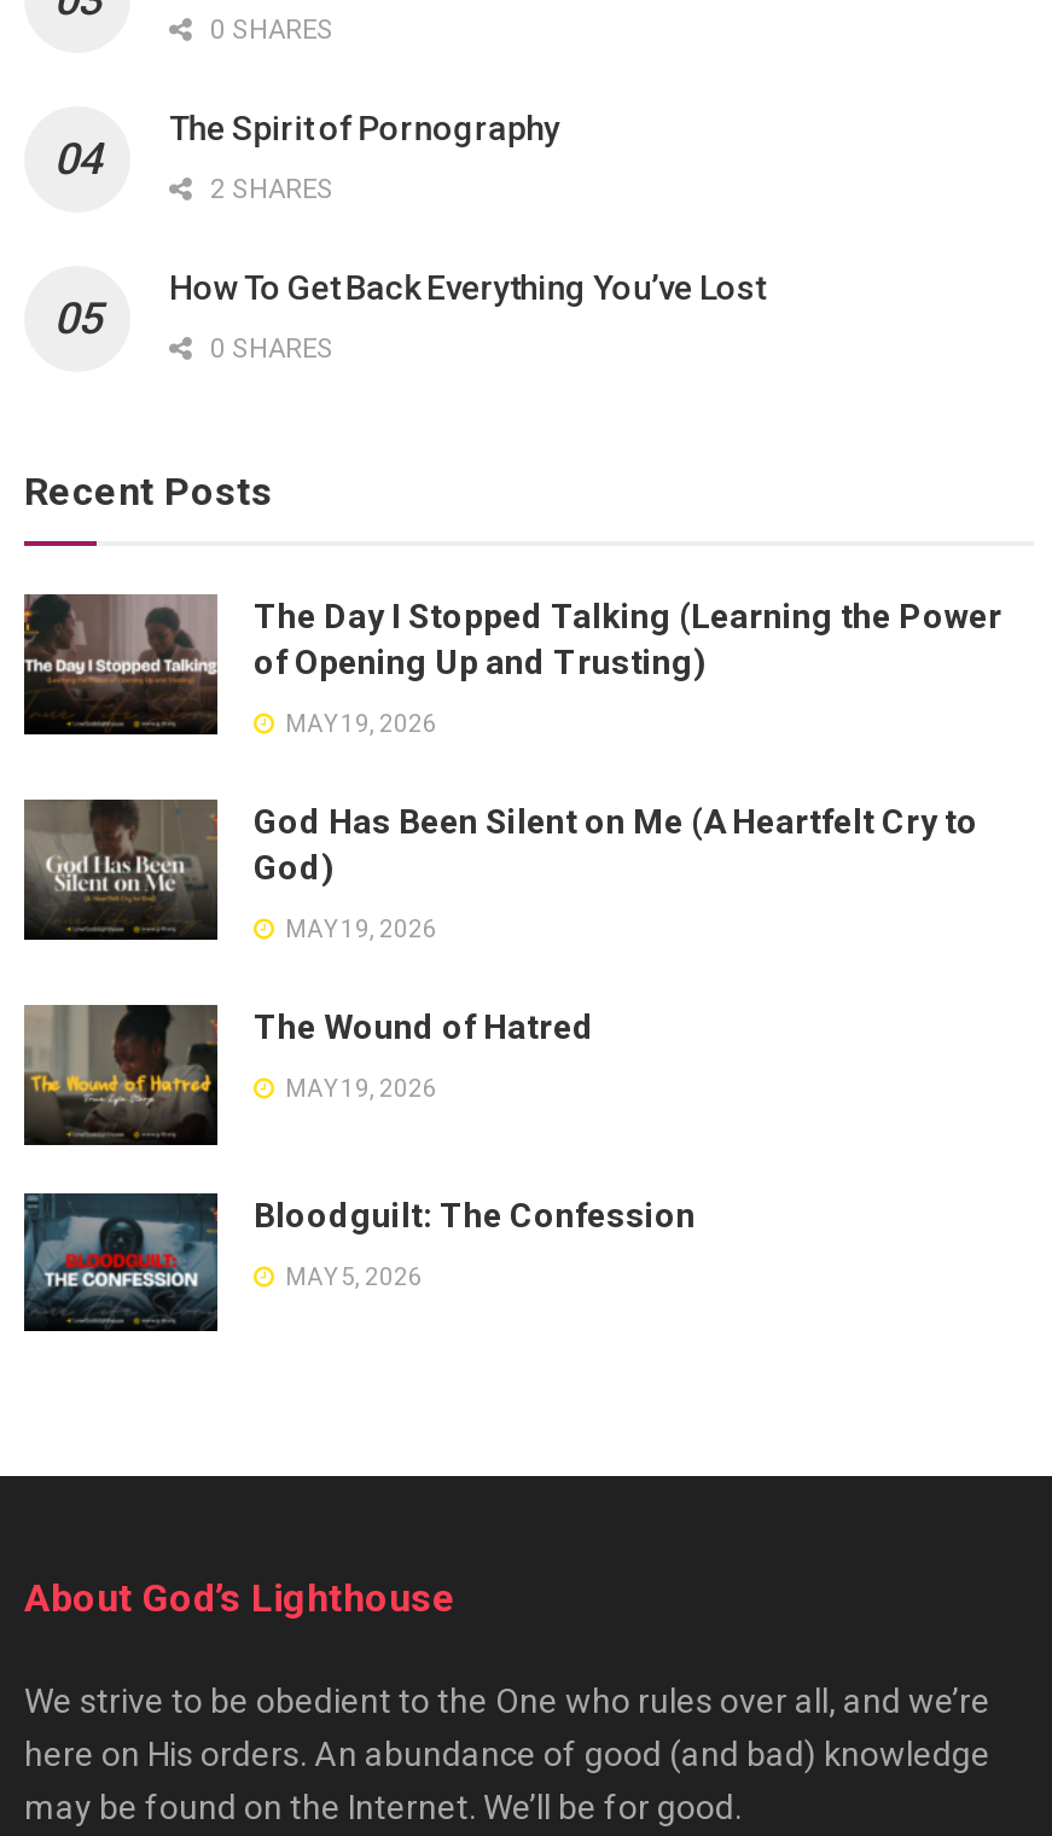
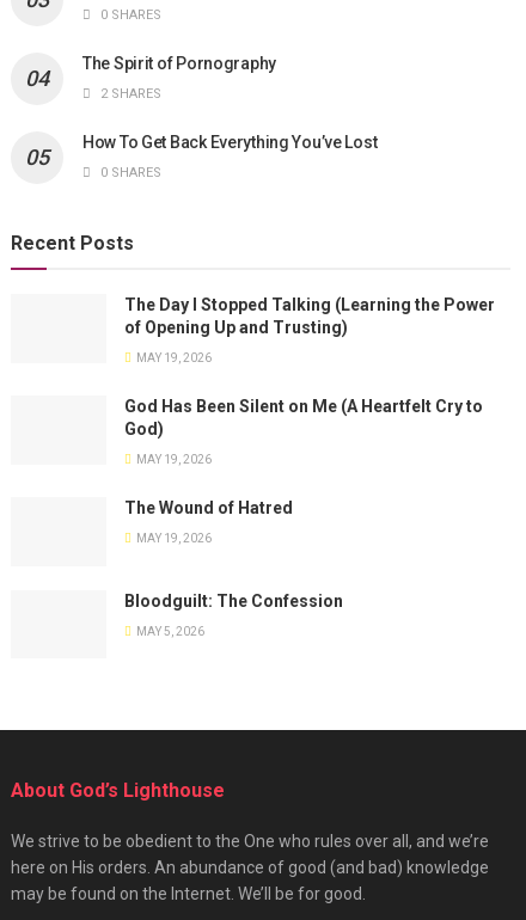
- [image]

- [image]

- [image]

- [image]
